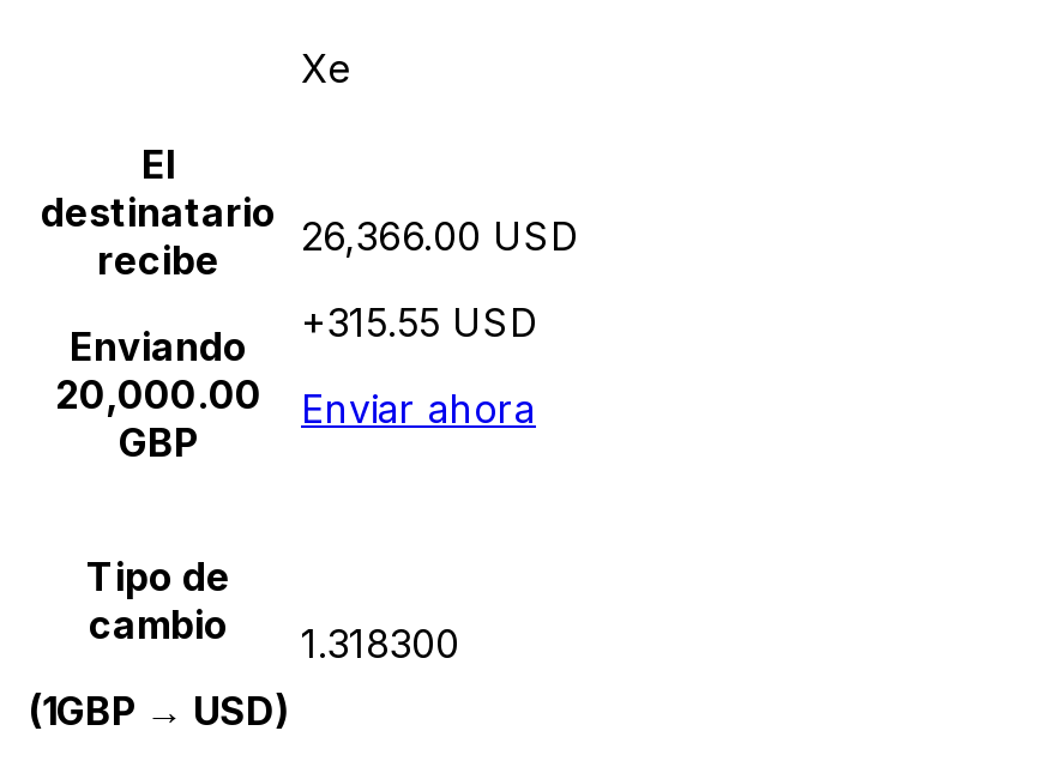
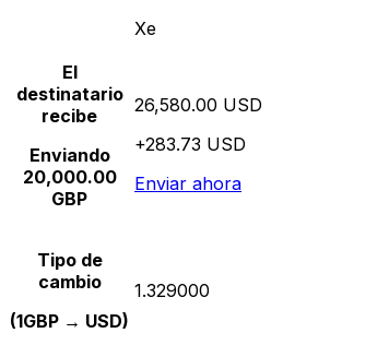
- destinatario recibe 26,366.00 USD
+ destinatario recibe 26,580.00 USD

- Enviando +315.55 USD
+ Enviando +283.73 USD

- cambio 1.318300
+ cambio 1.329000
